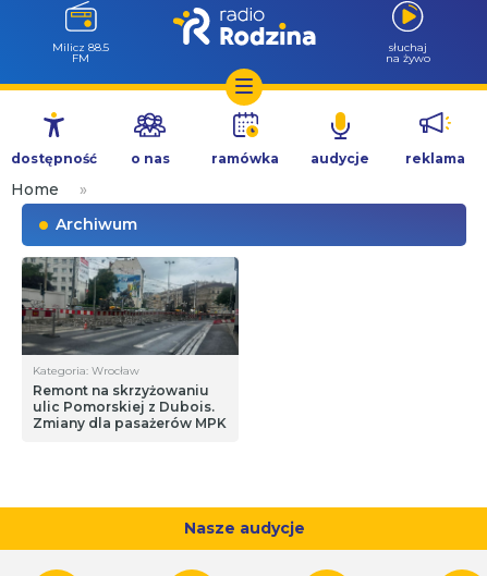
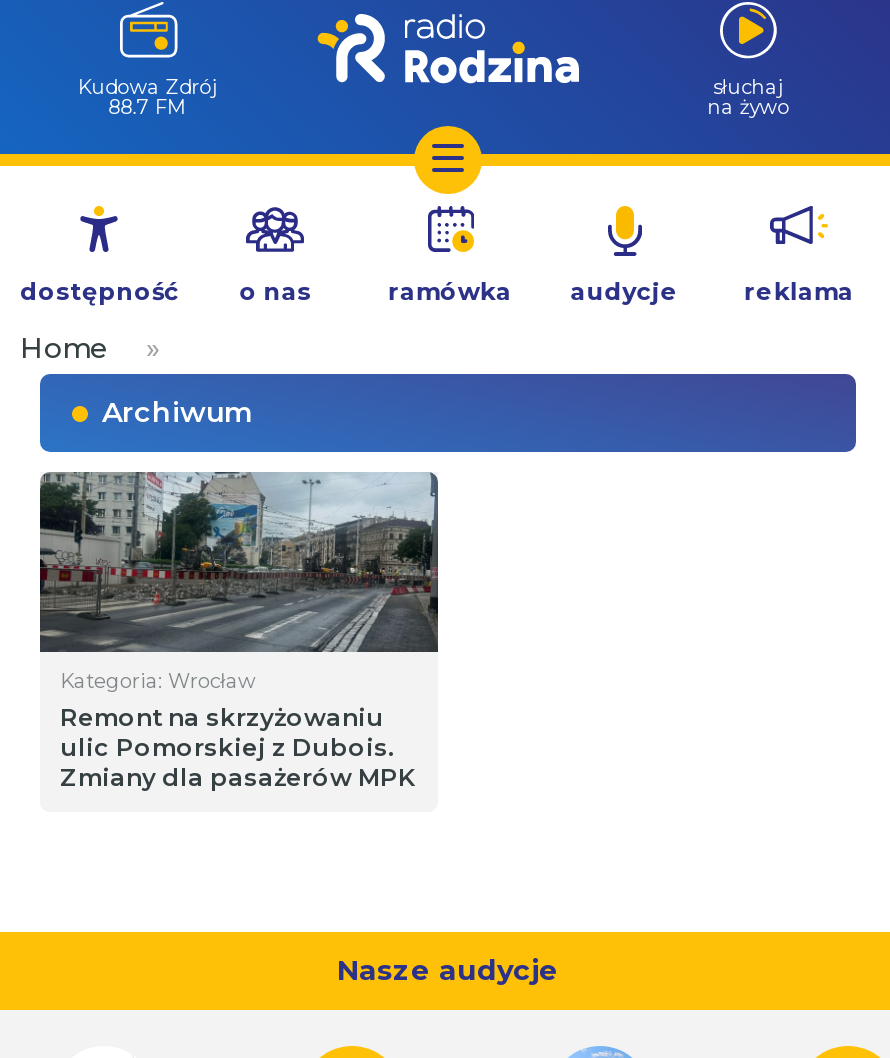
- Milicz 88.5
- FM
+ Kudowa Zdrój
+ 88.7 FM
